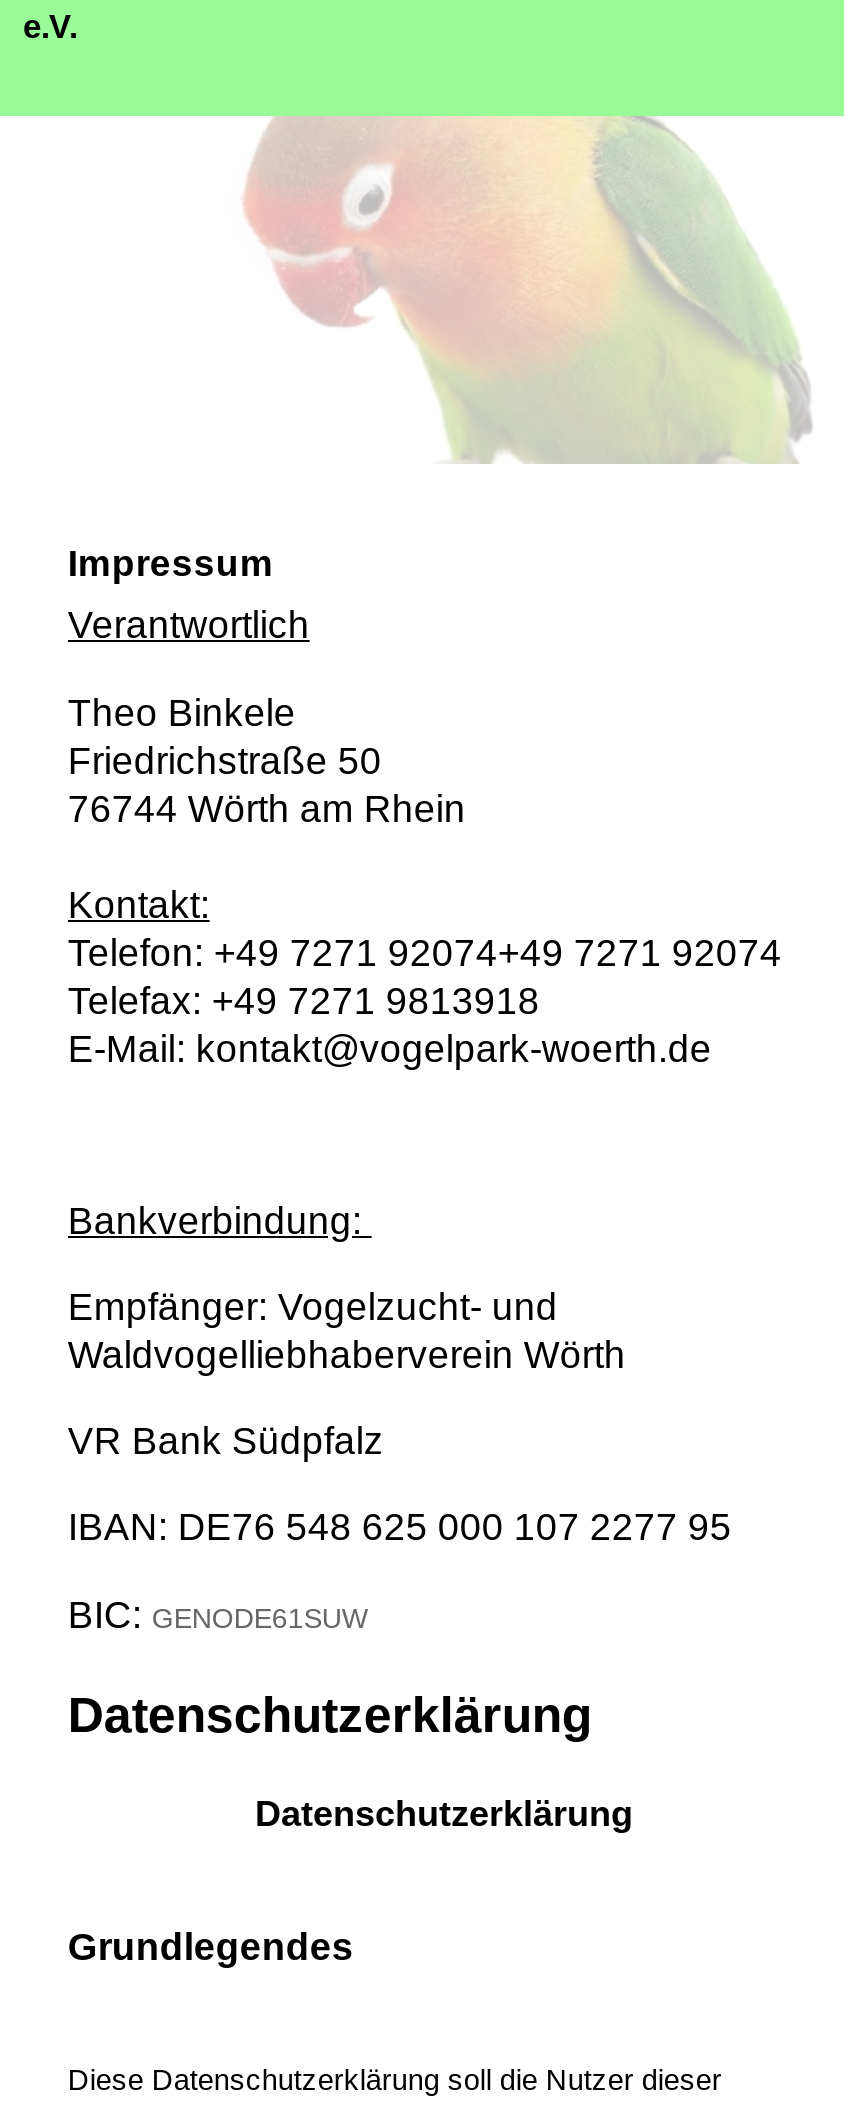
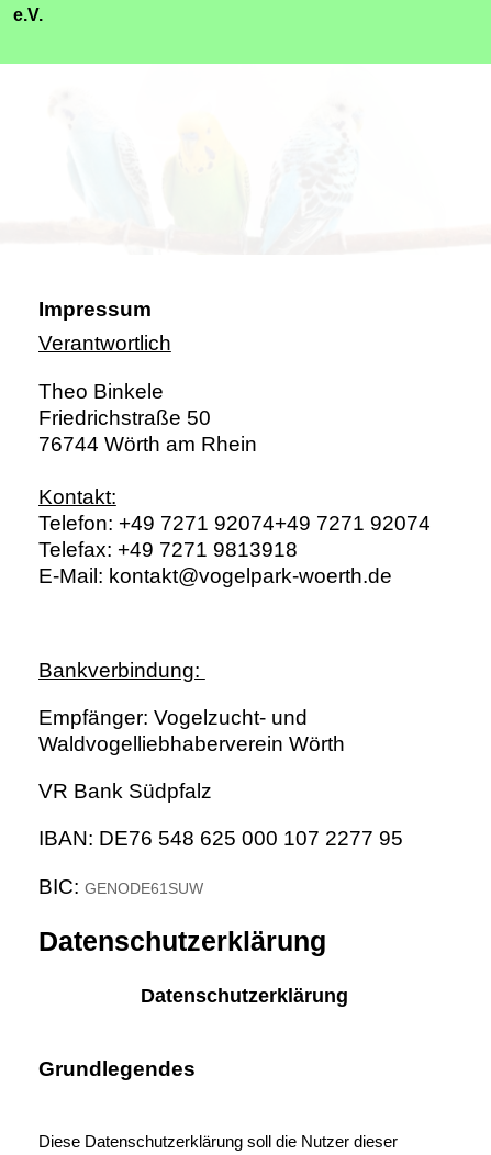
- [image]
